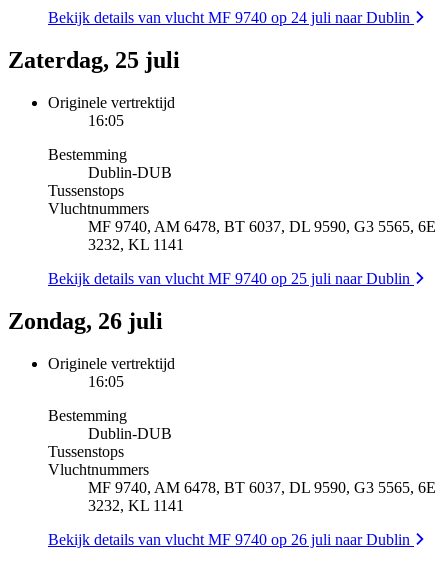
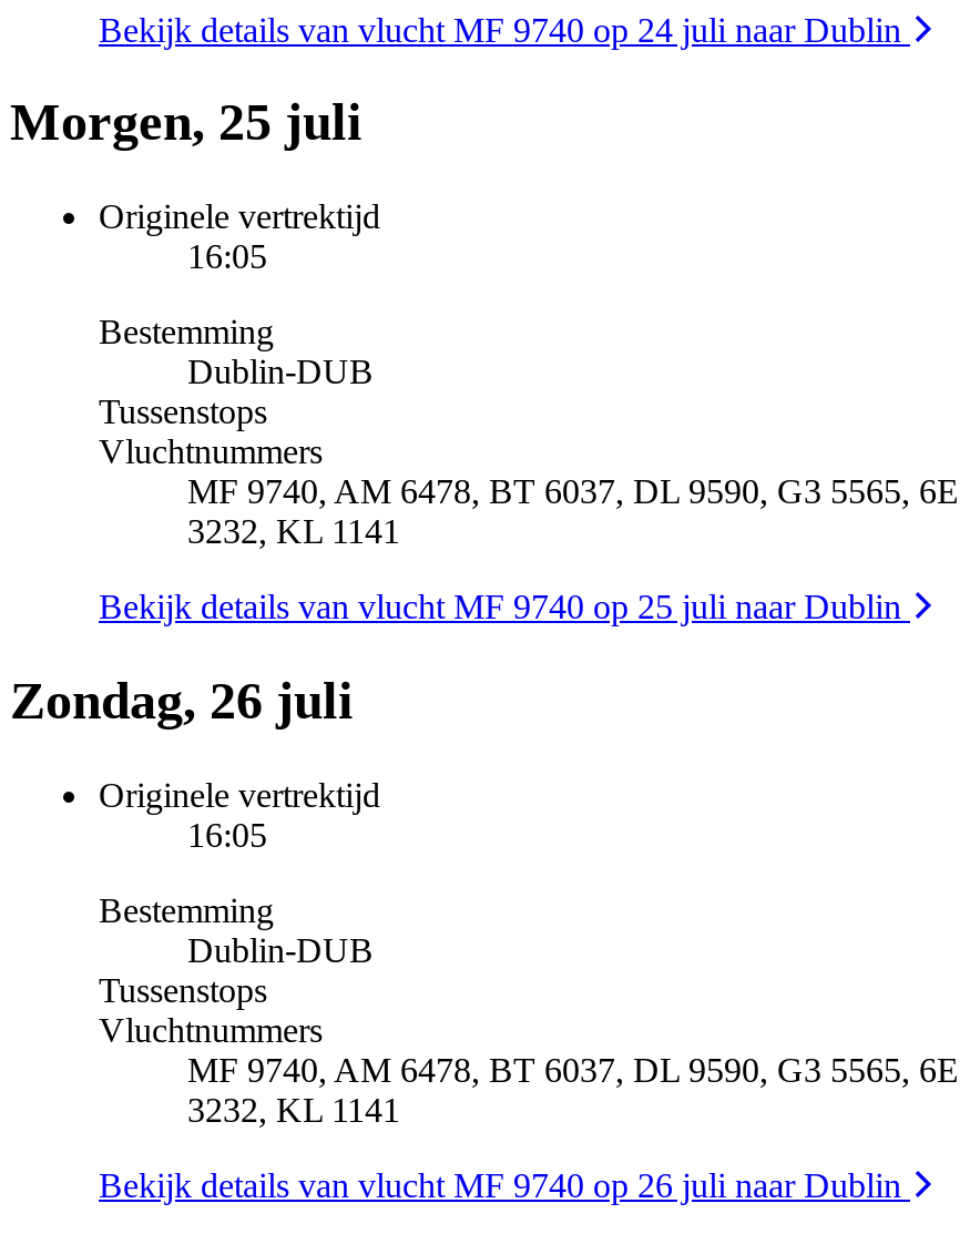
- Zaterdag, 25 juli
+ Morgen, 25 juli
